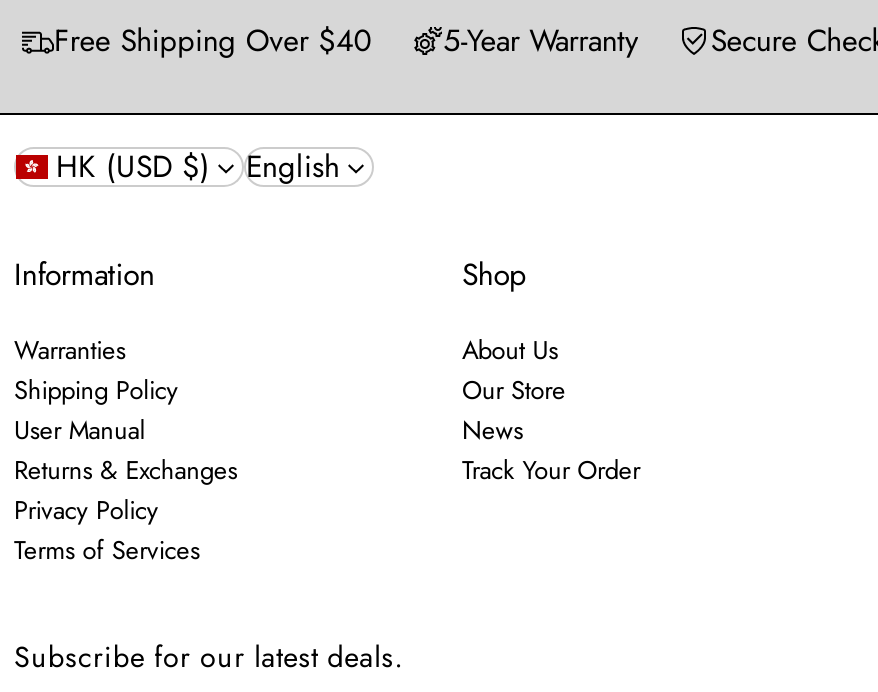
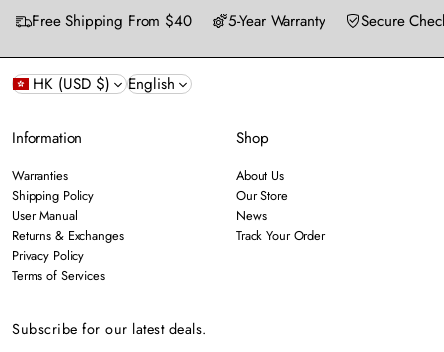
- Free Shipping Over $40
+ Free Shipping From $40
